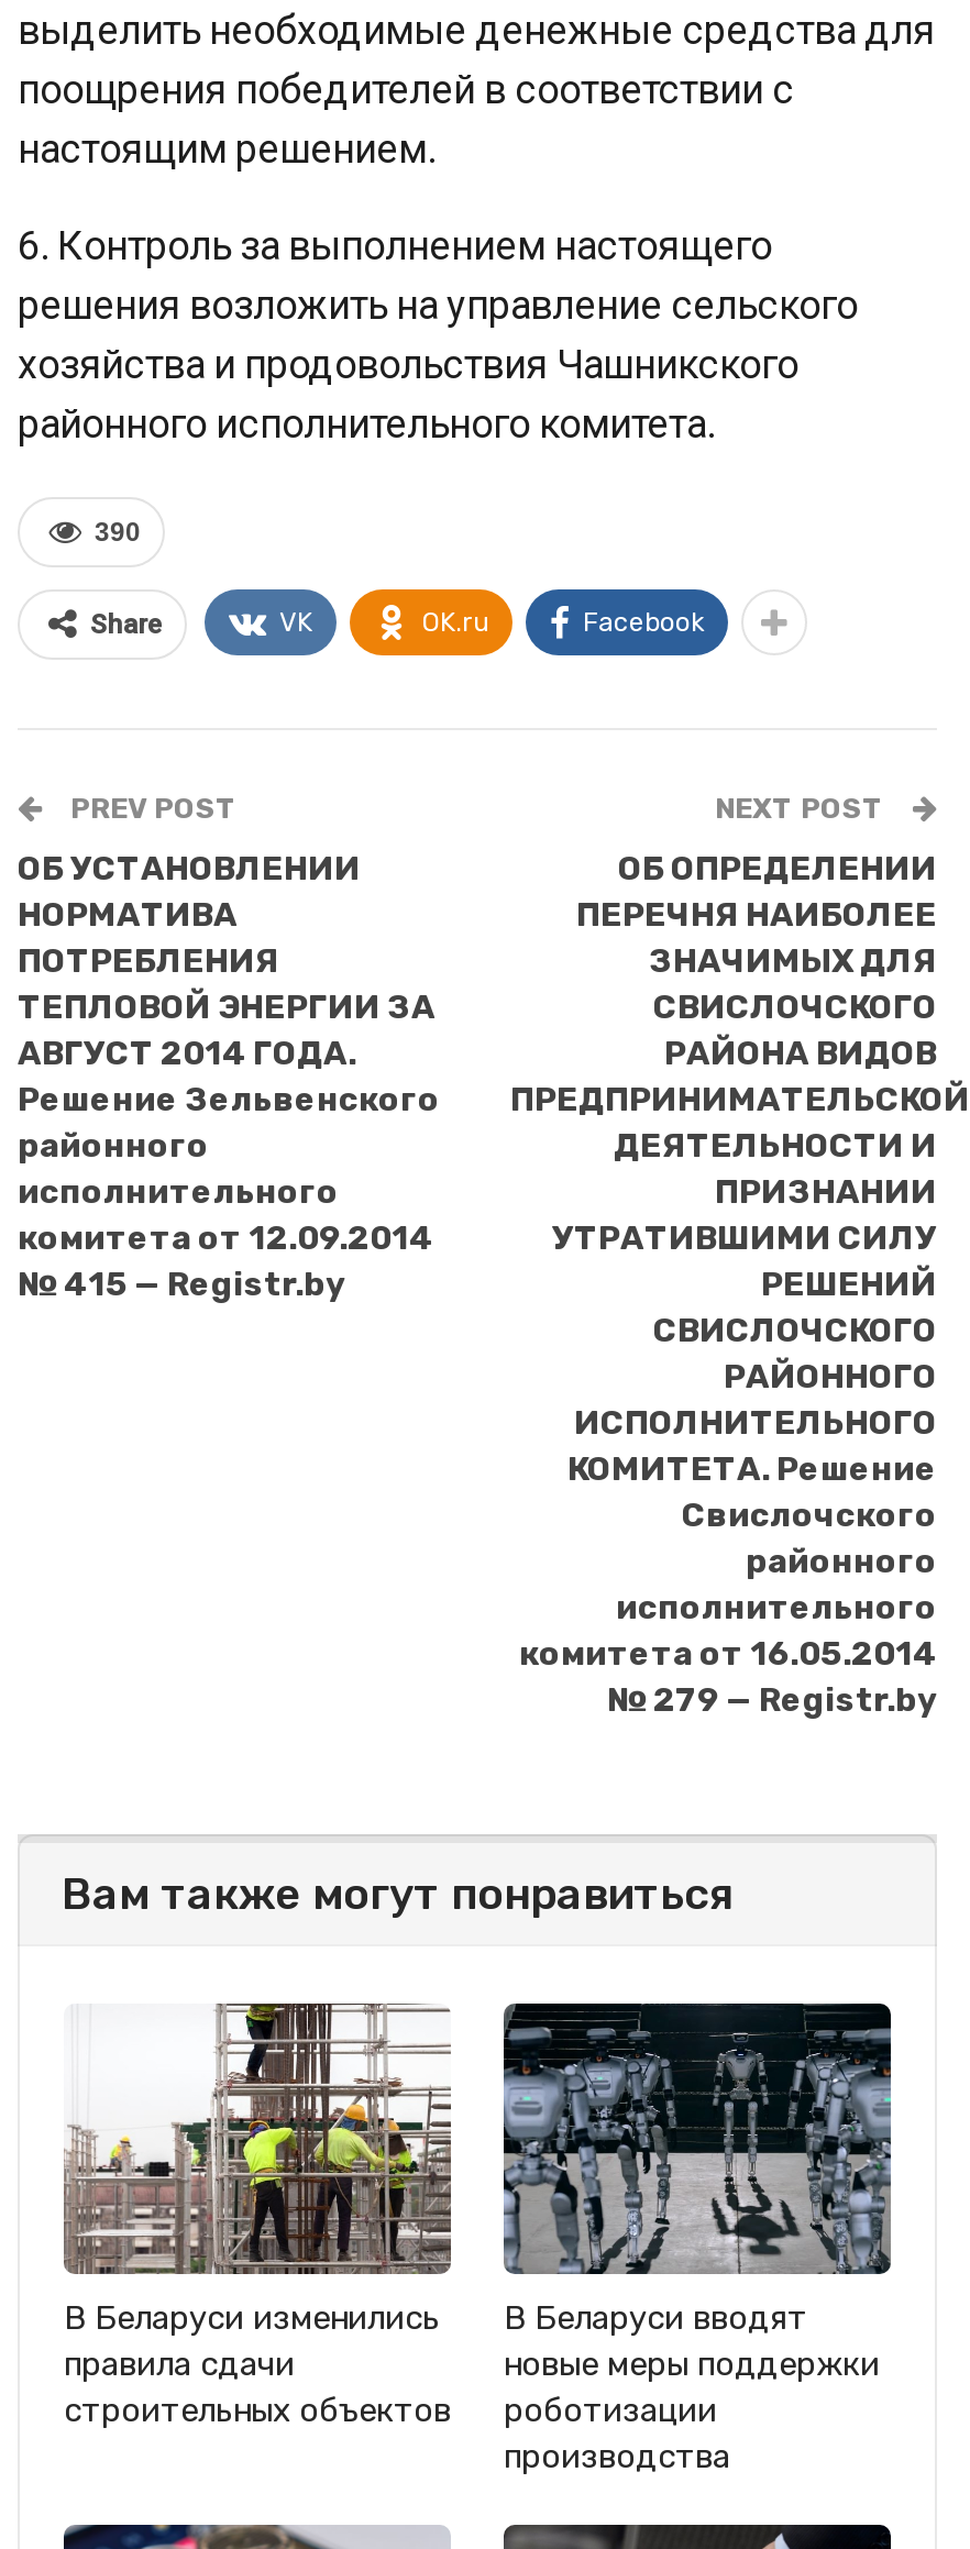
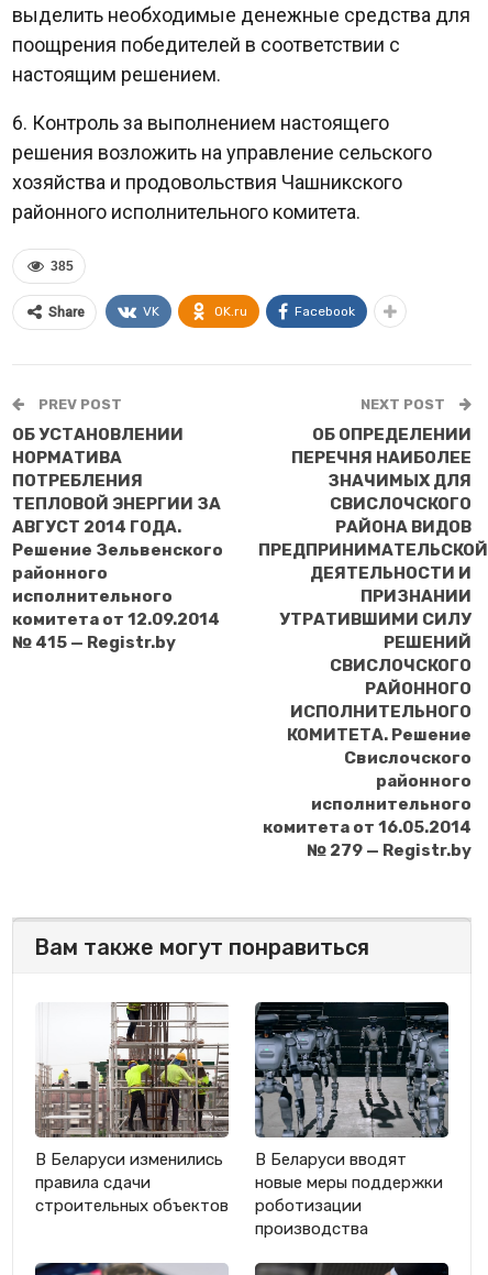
- 390
+ 385
